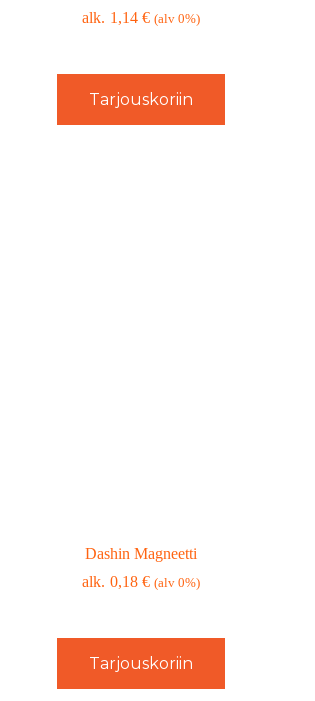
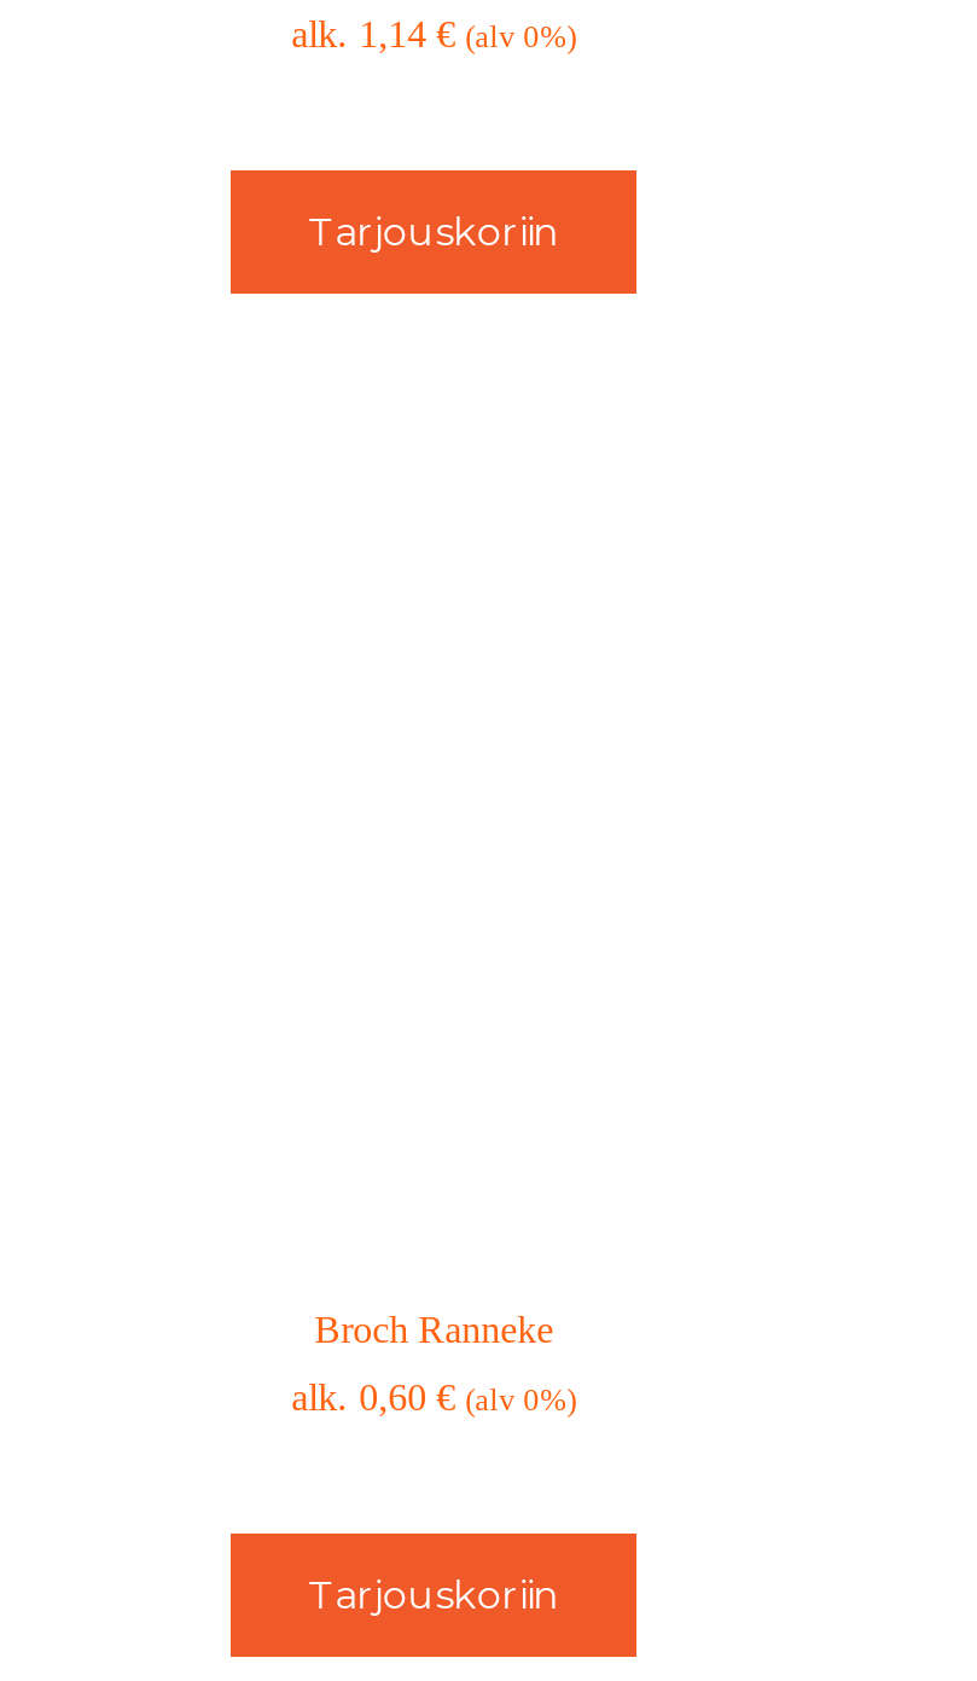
- Dashin Magneetti
+ Broch Ranneke

- 0,18 € (alv 0%)
+ 0,60 € (alv 0%)
